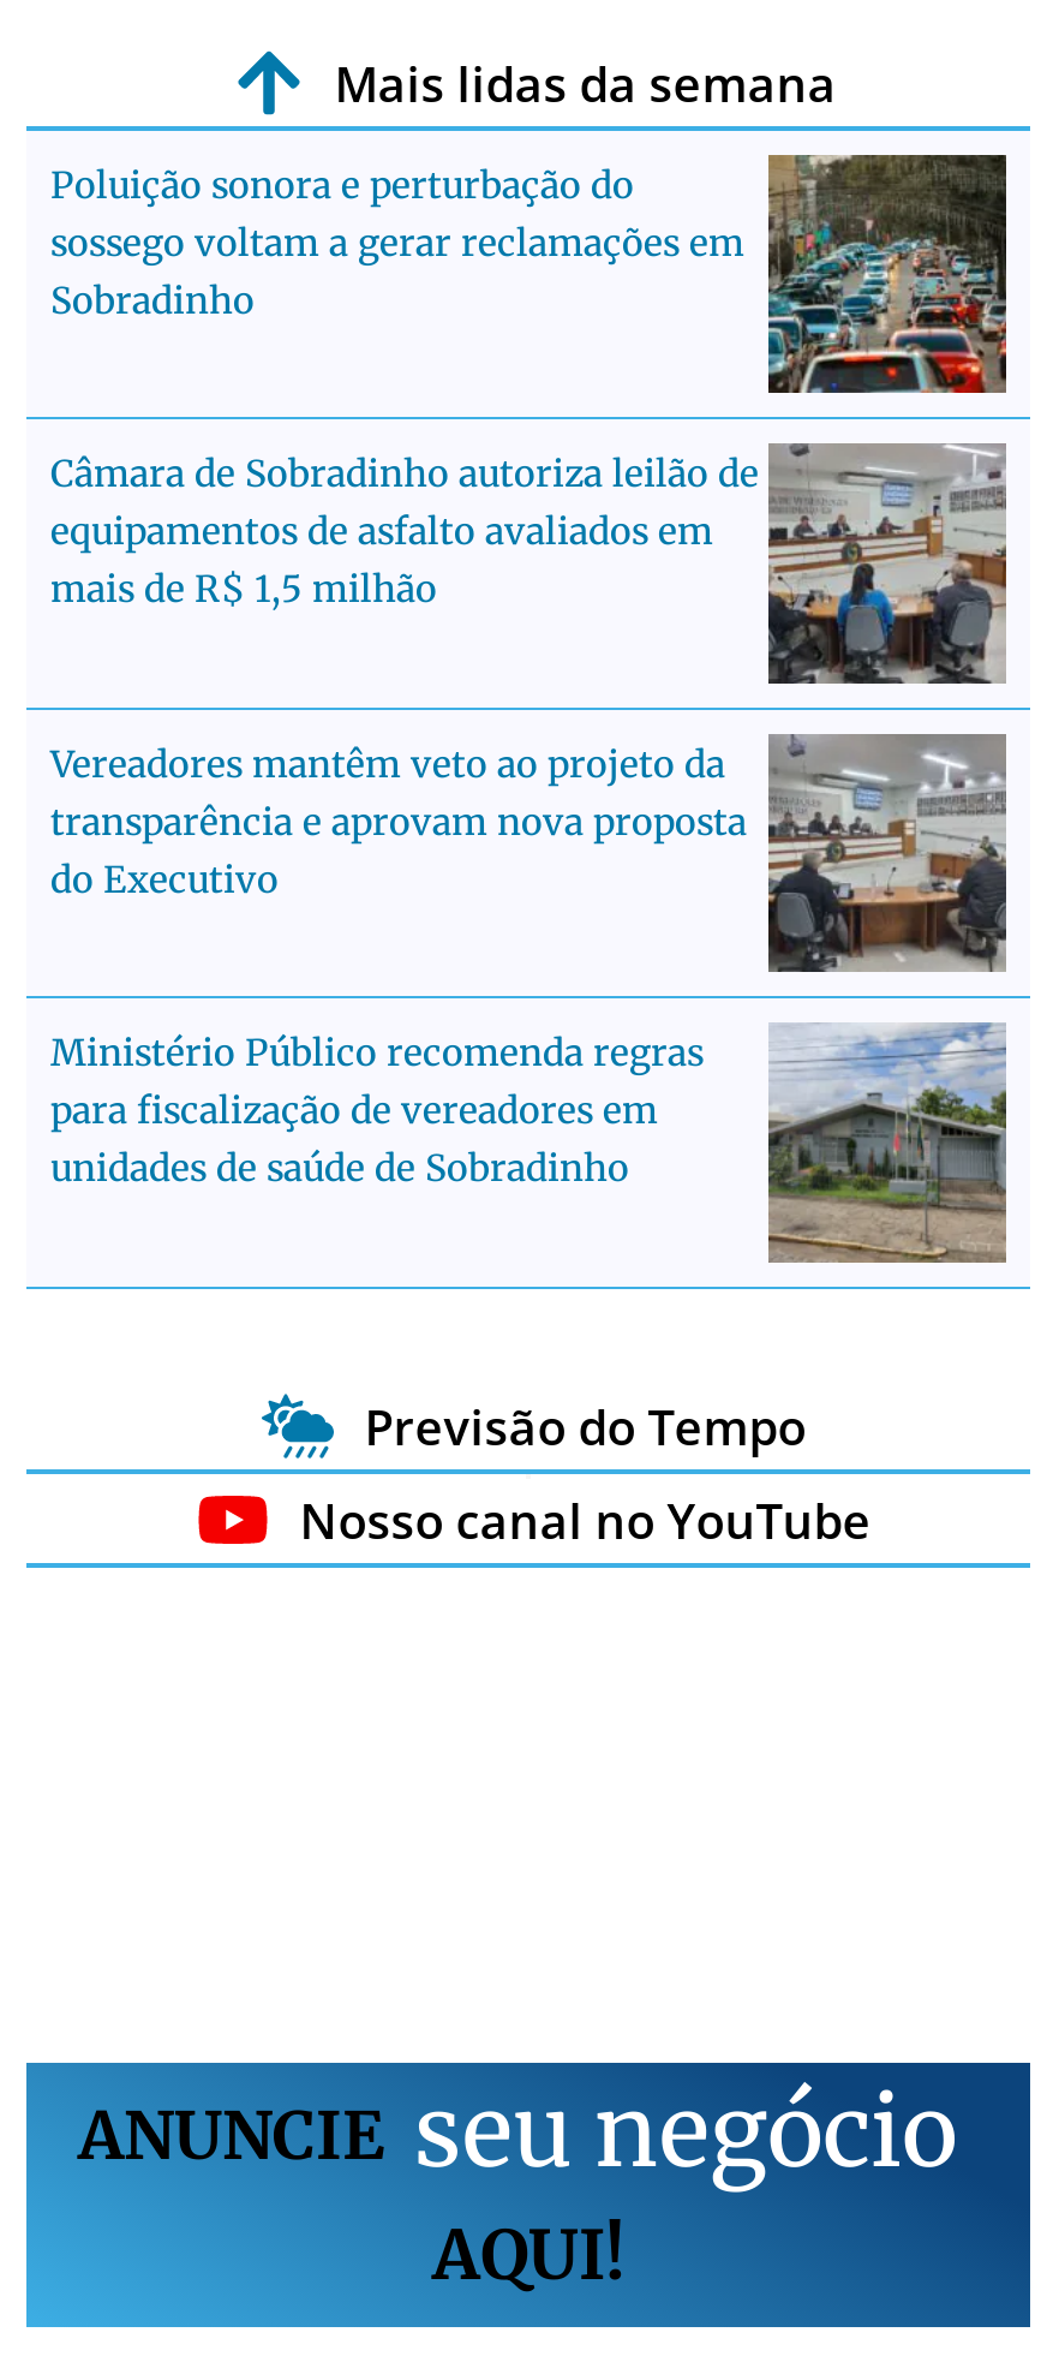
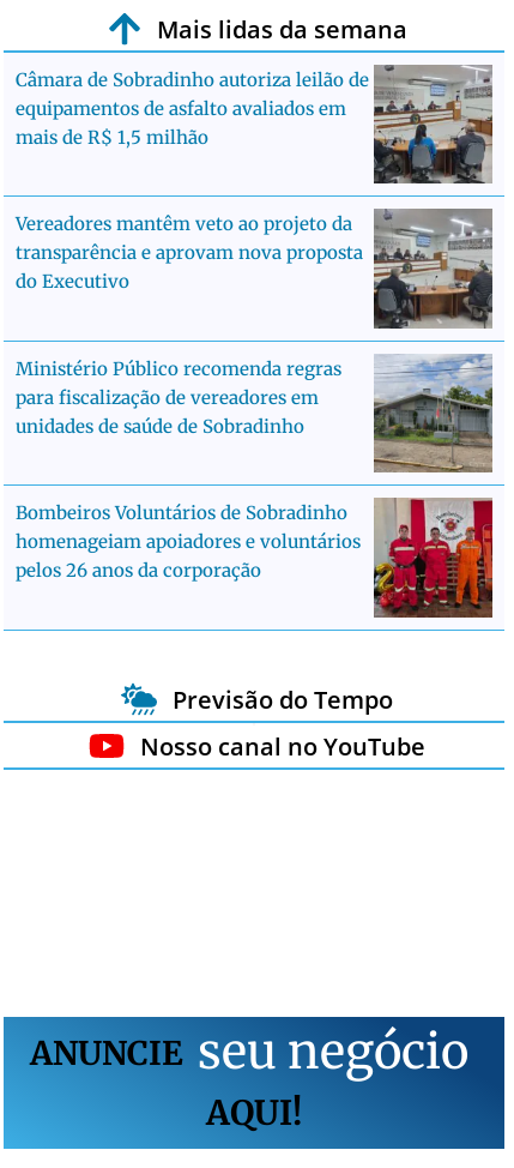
- [image]
- Poluição sonora e perturbação do
- sossego voltam a gerar reclamações em
- Sobradinho

moved up: [image] | Câmara de Sobradinho autoriza leilão de | equipamentos de asfalto avaliados em | ... | para fiscalização de vereadores em | unidades de saúde de Sobradinho

+ [image]
+ Bombeiros Voluntários de Sobradinho
+ homenageiam apoiadores e voluntários
+ pelos 26 anos da corporação
